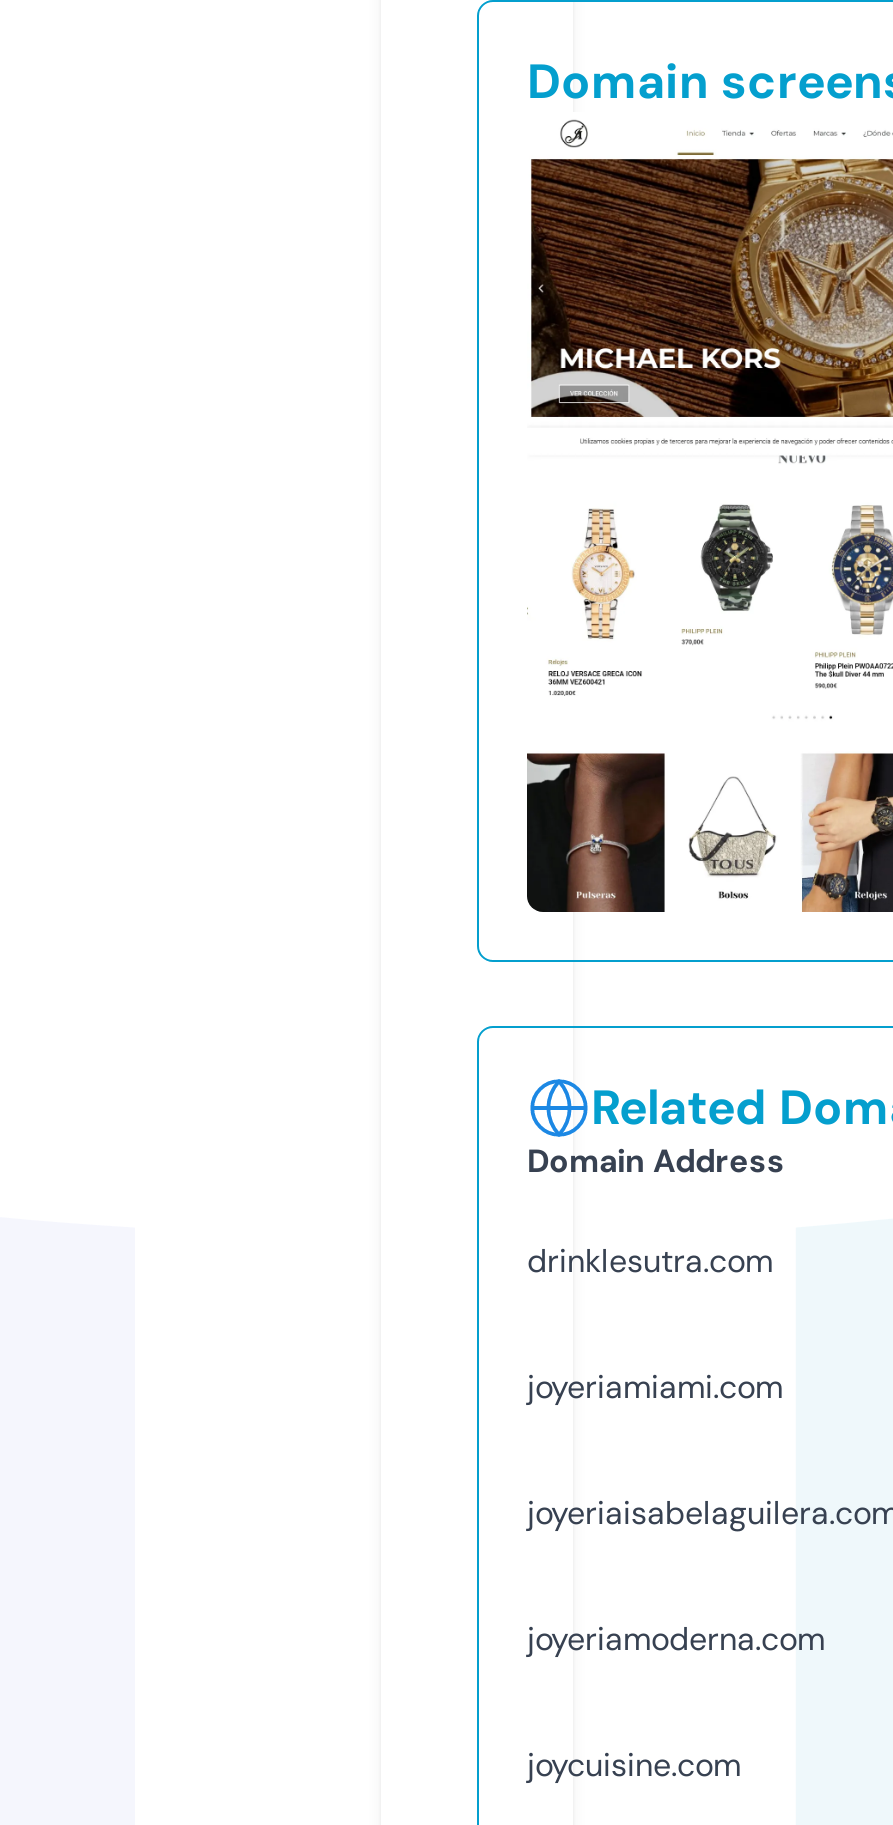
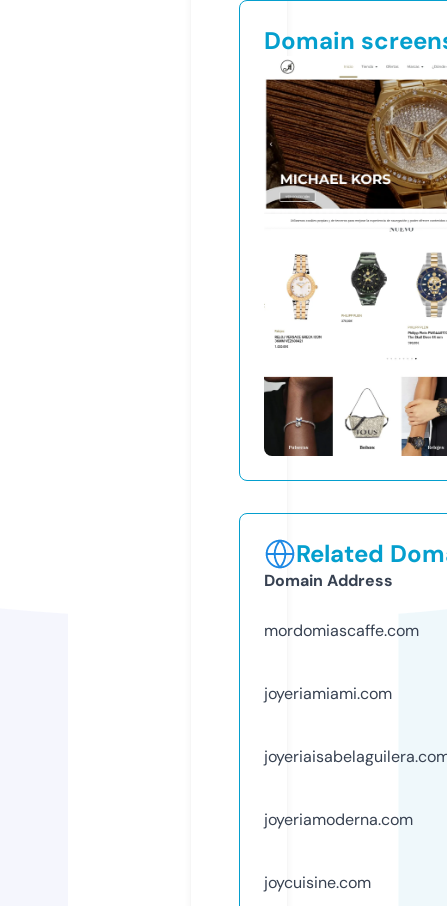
- drinklesutra.com
+ mordomiascaffe.com
